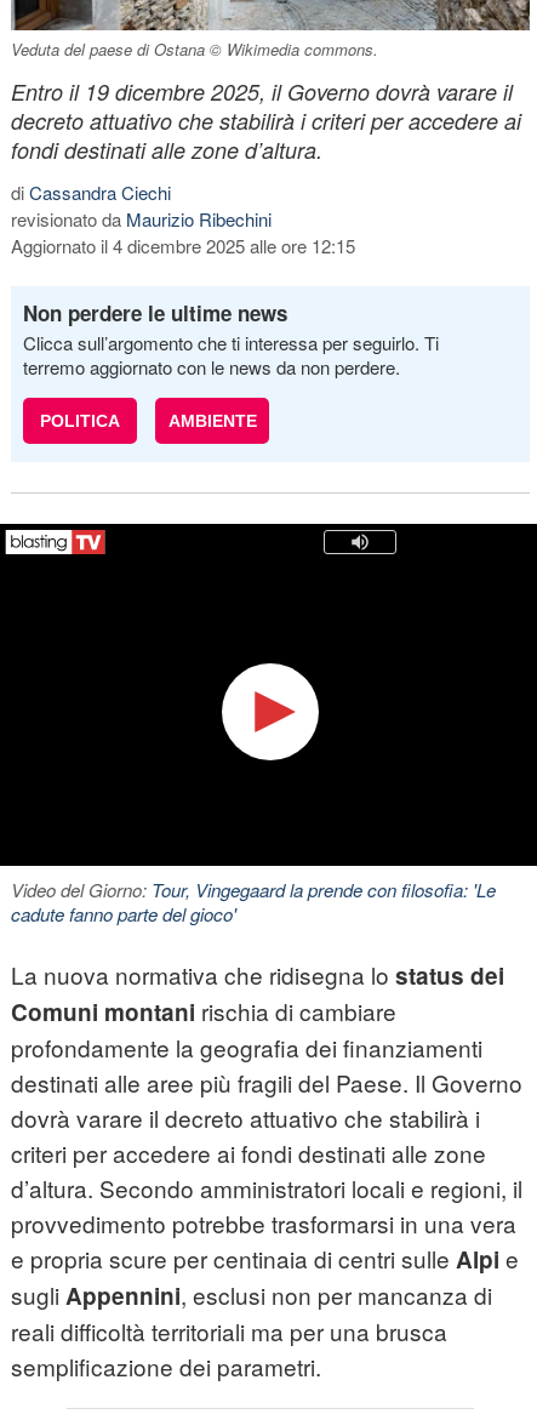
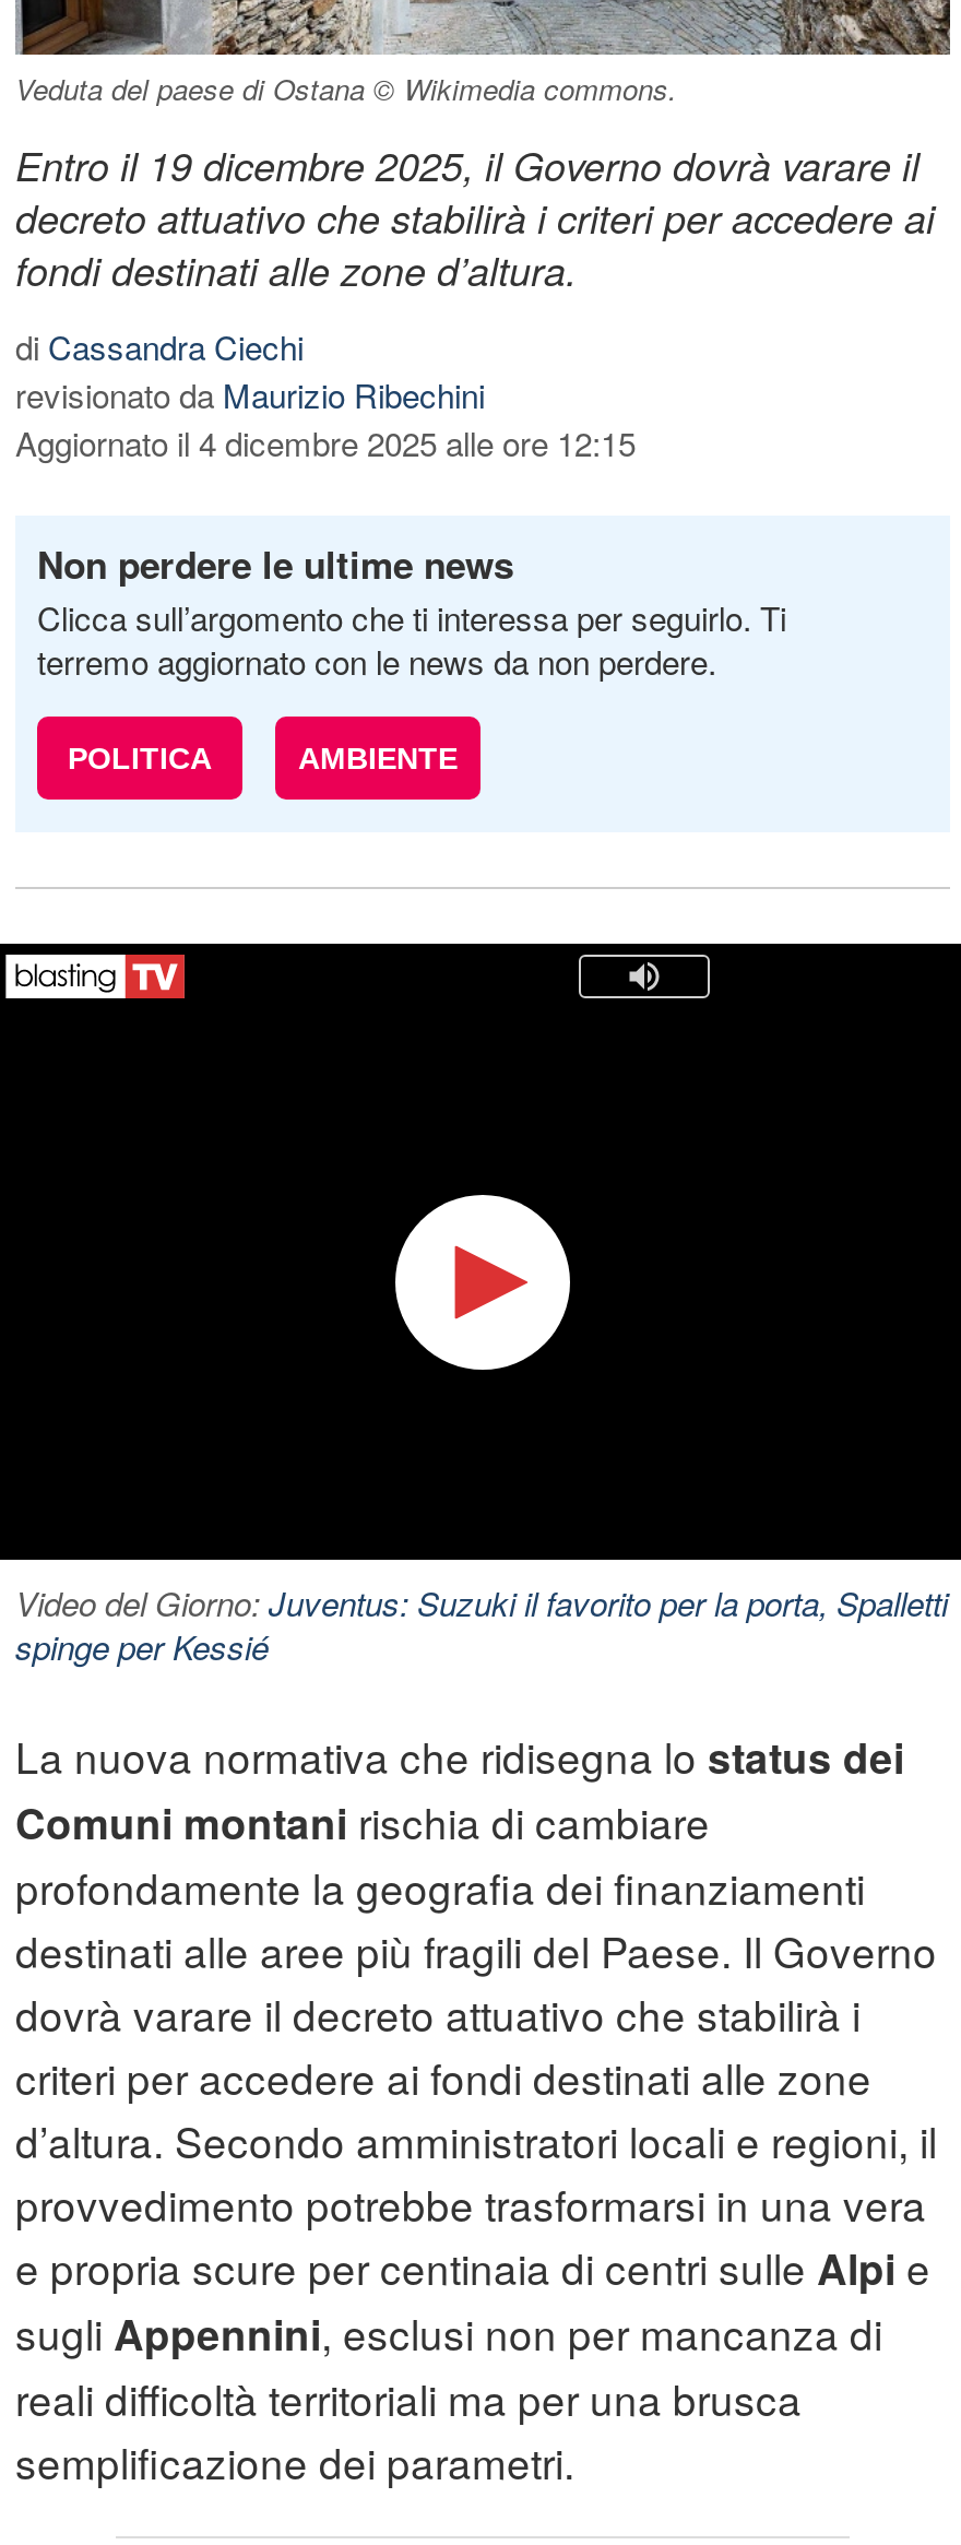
- Video del Giorno: Tour, Vingegaard la prende con filosofia: 'Le
- cadute fanno parte del gioco'
+ Video del Giorno: Juventus: Suzuki il favorito per la porta, Spalletti
+ spinge per Kessié
